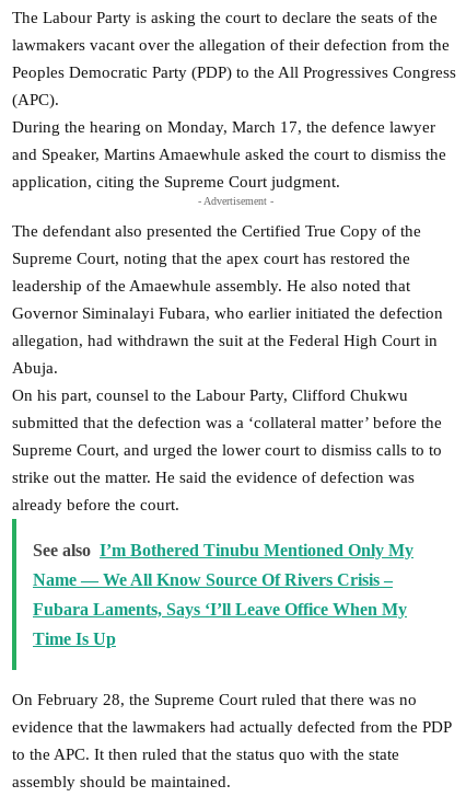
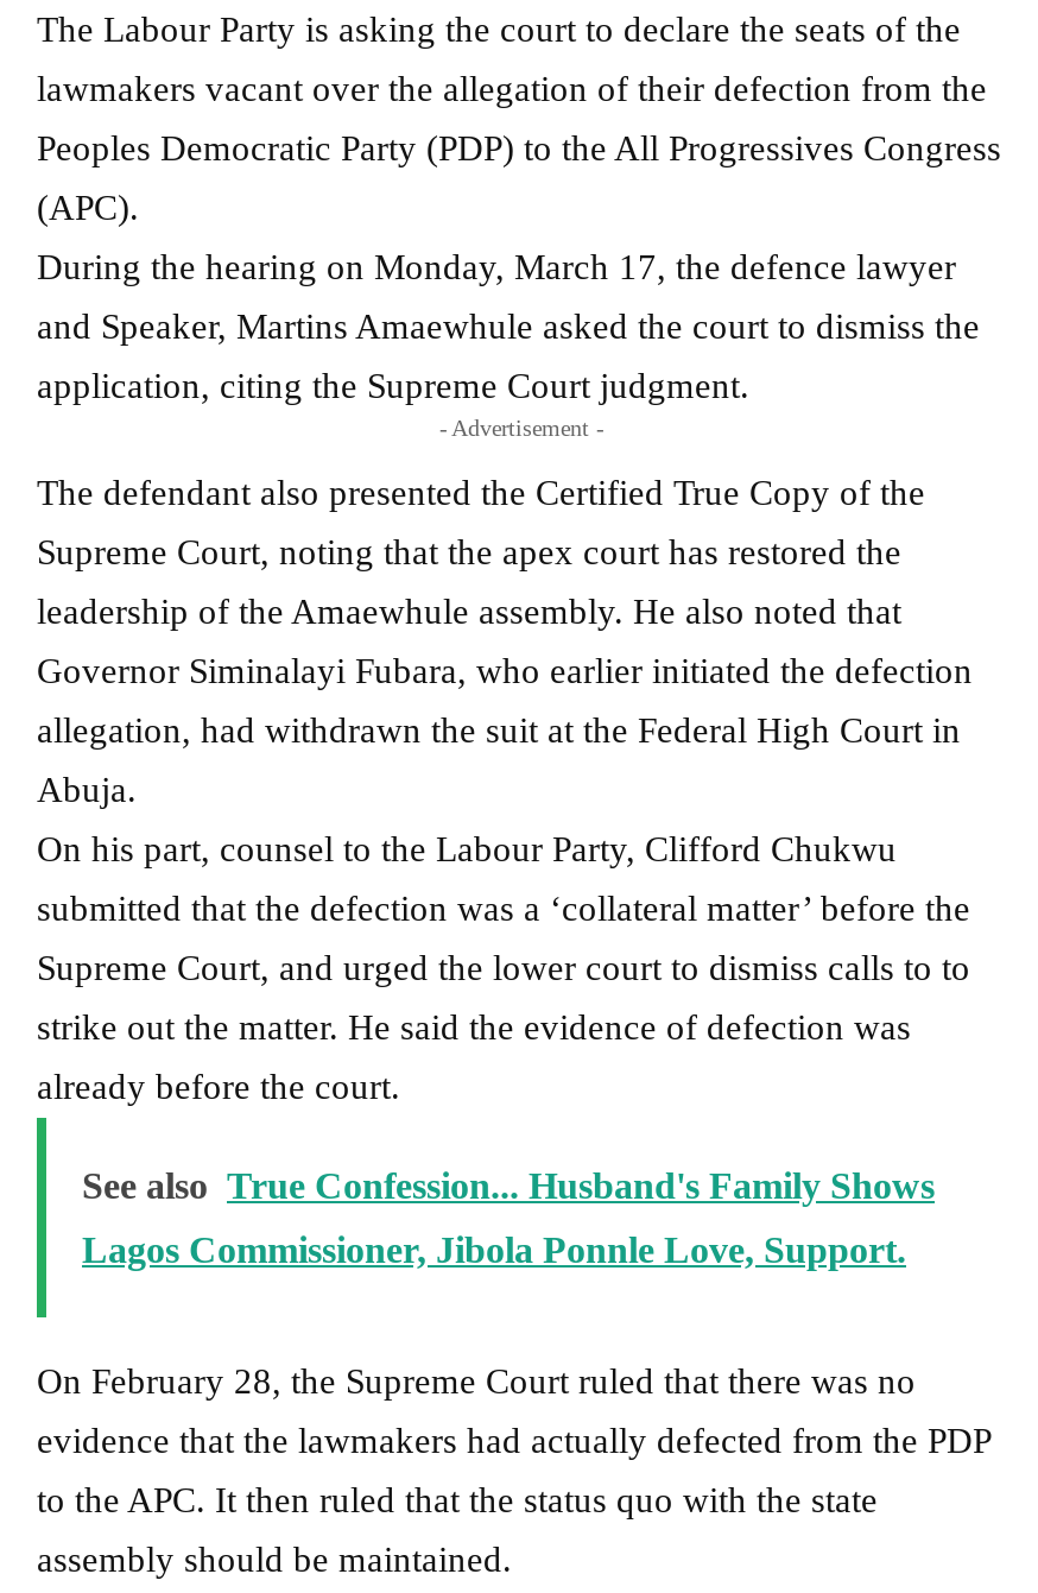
- See also I’m Bothered Tinubu Mentioned Only My
- Name — We All Know Source Of Rivers Crisis –
- Fubara Laments, Says ‘I’ll Leave Office When My
- Time Is Up
+ See also True Confession... Husband's Family Shows
+ Lagos Commissioner, Jibola Ponnle Love, Support.
